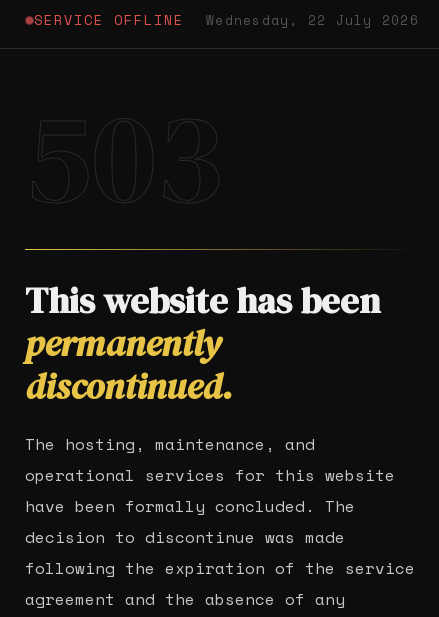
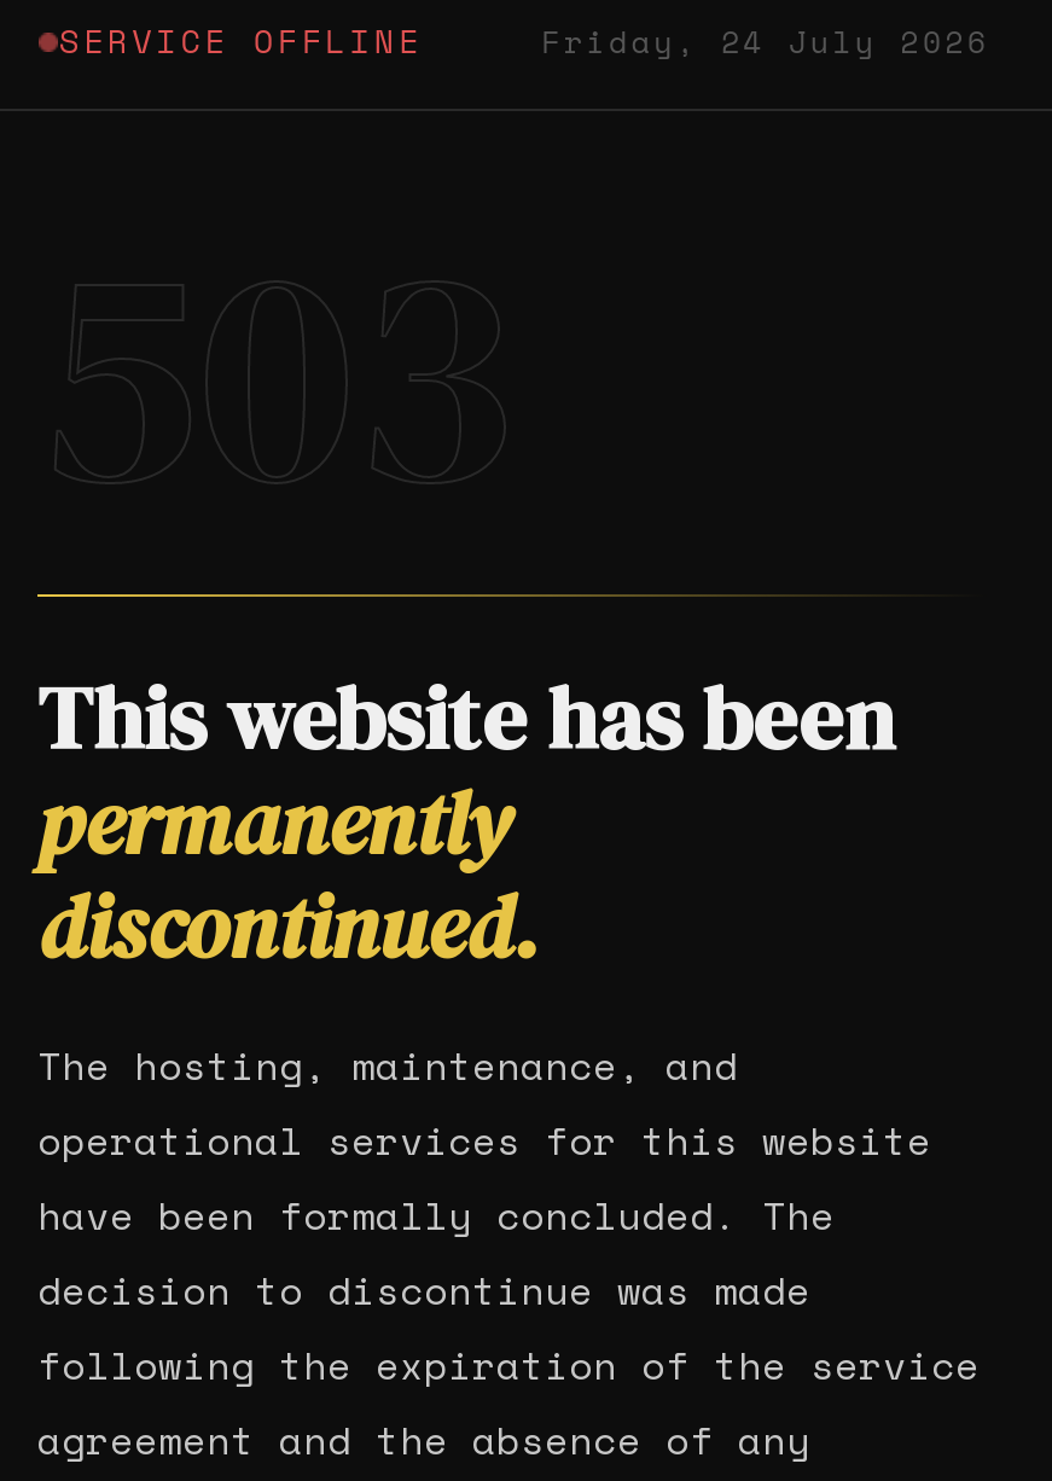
- Wednesday, 22 July 2026
+ Friday, 24 July 2026
